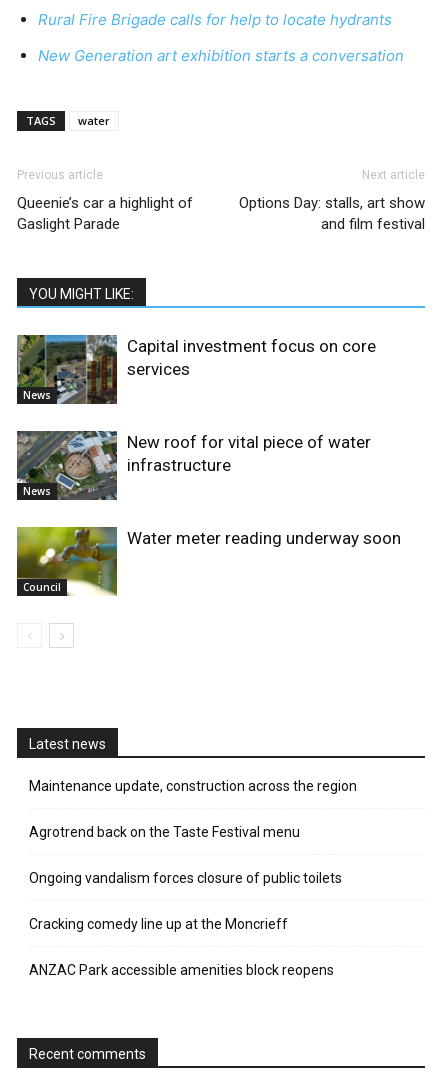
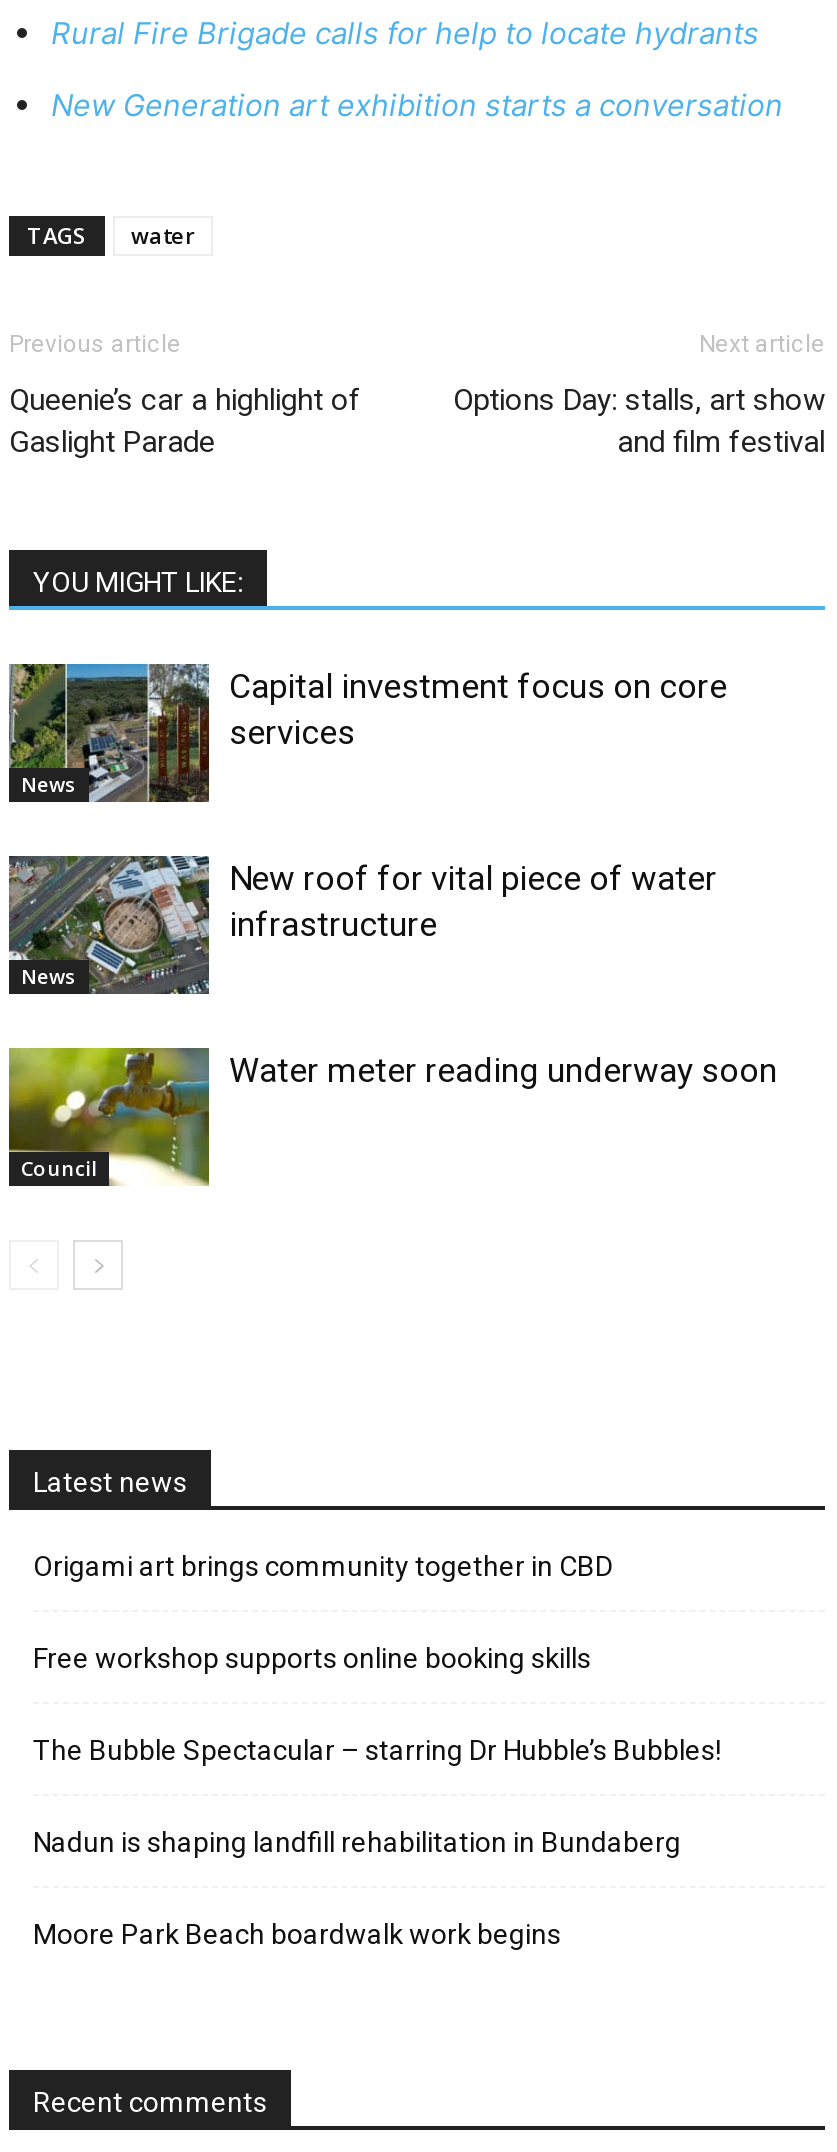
- Maintenance update, construction across the region
+ Origami art brings community together in CBD

- Agrotrend back on the Taste Festival menu
+ Free workshop supports online booking skills

- Ongoing vandalism forces closure of public toilets
+ The Bubble Spectacular – starring Dr Hubble’s Bubbles!

- Cracking comedy line up at the Moncrieff
+ Nadun is shaping landfill rehabilitation in Bundaberg

- ANZAC Park accessible amenities block reopens
+ Moore Park Beach boardwalk work begins
